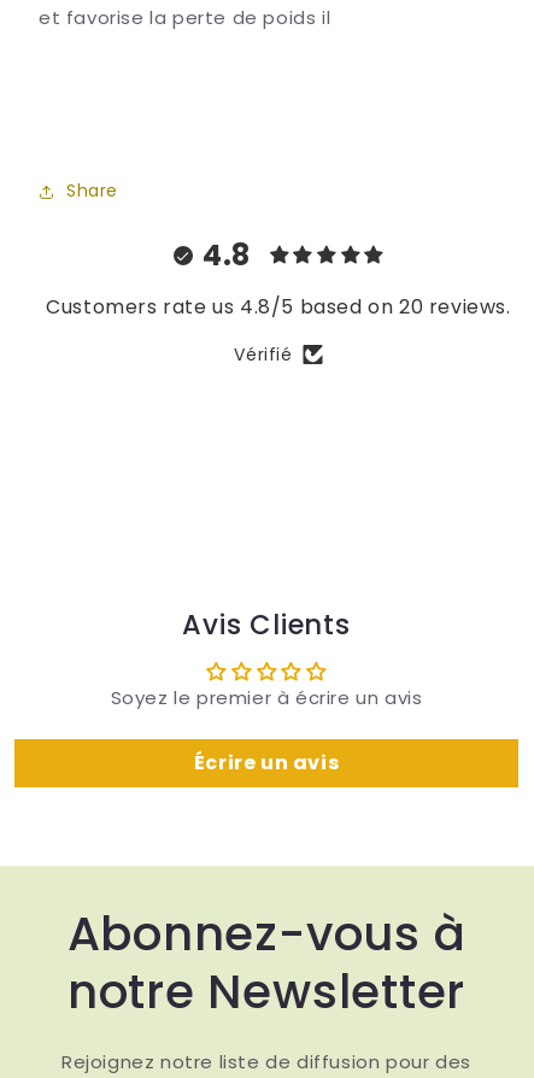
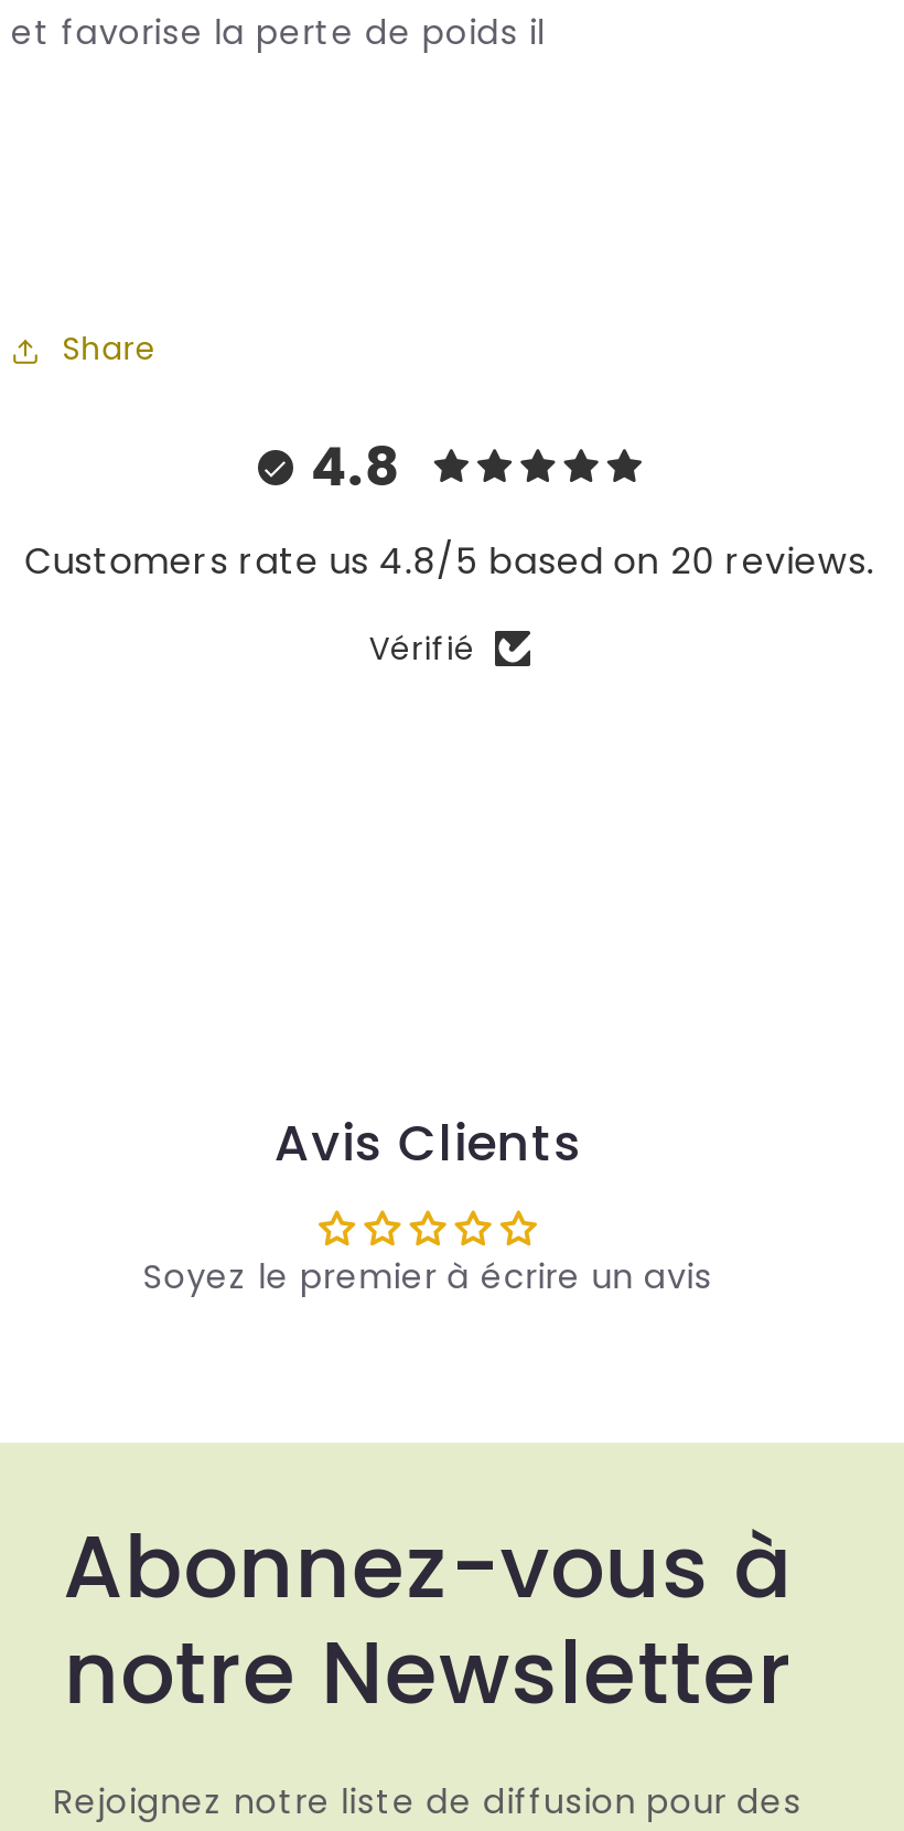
- Écrire un avis
